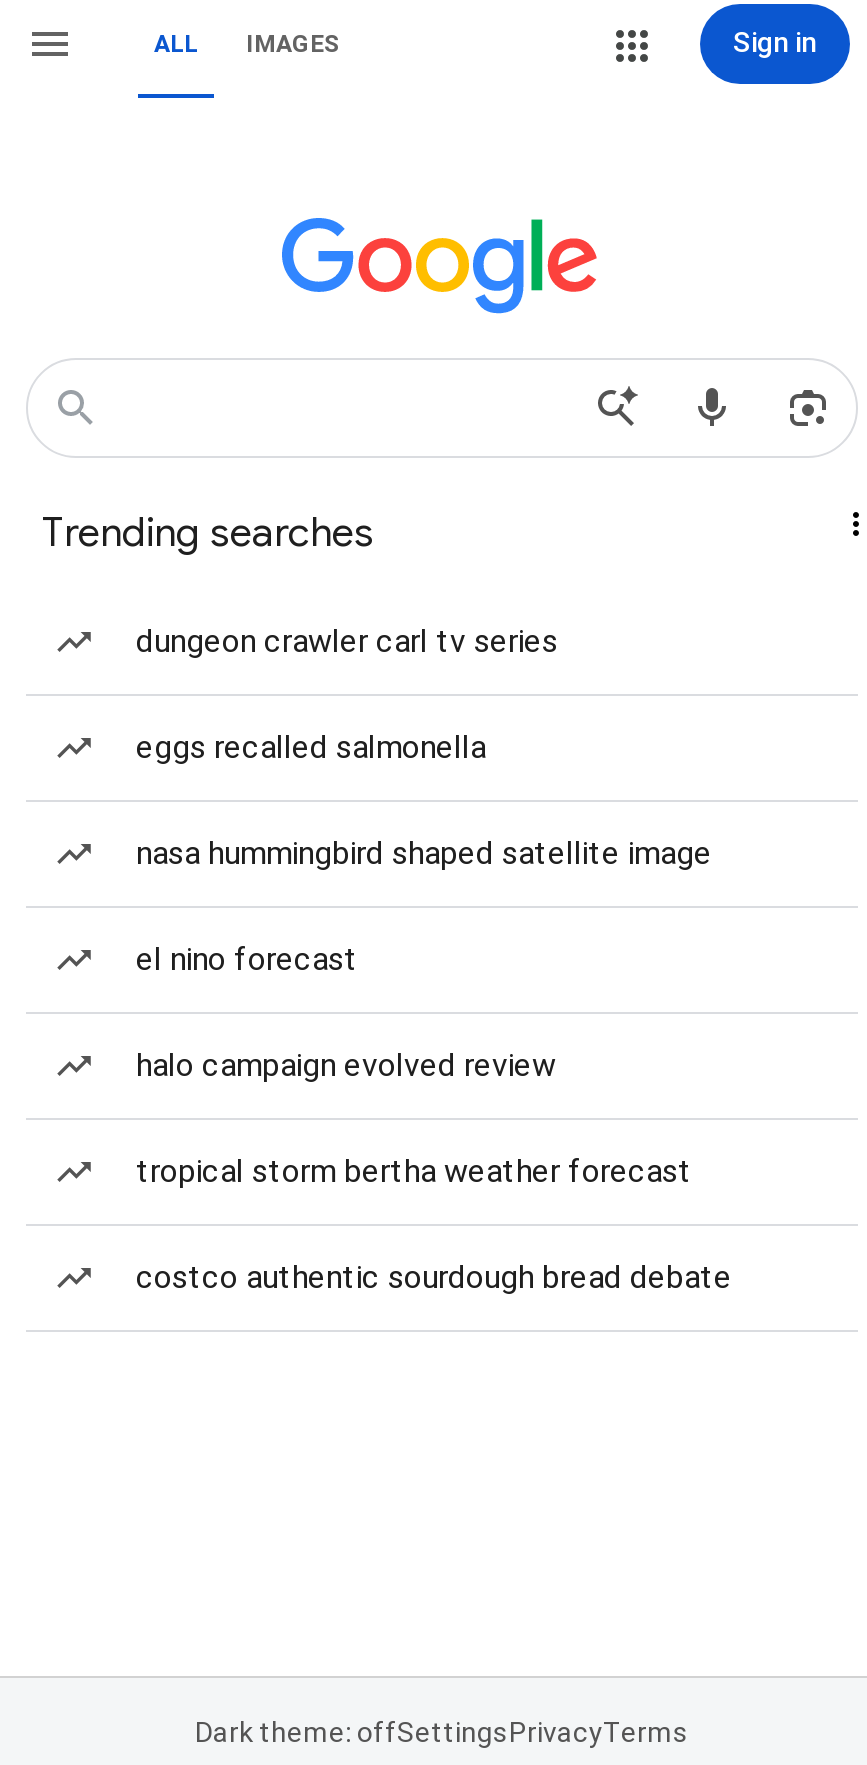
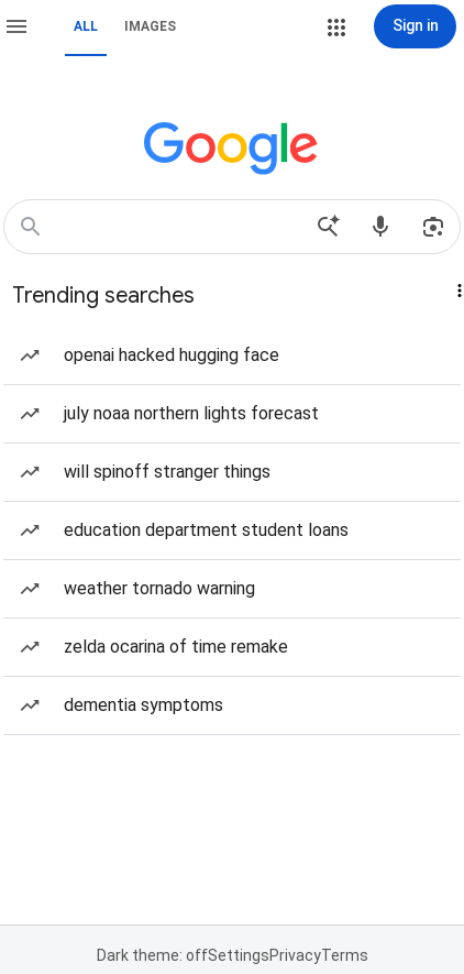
- dungeon crawler carl tv series
+ openai hacked hugging face

- eggs recalled salmonella
+ july noaa northern lights forecast

- nasa hummingbird shaped satellite image
+ will spinoff stranger things

- el nino forecast
+ education department student loans

- halo campaign evolved review
+ weather tornado warning

- tropical storm bertha weather forecast
+ zelda ocarina of time remake

- costco authentic sourdough bread debate
+ dementia symptoms
